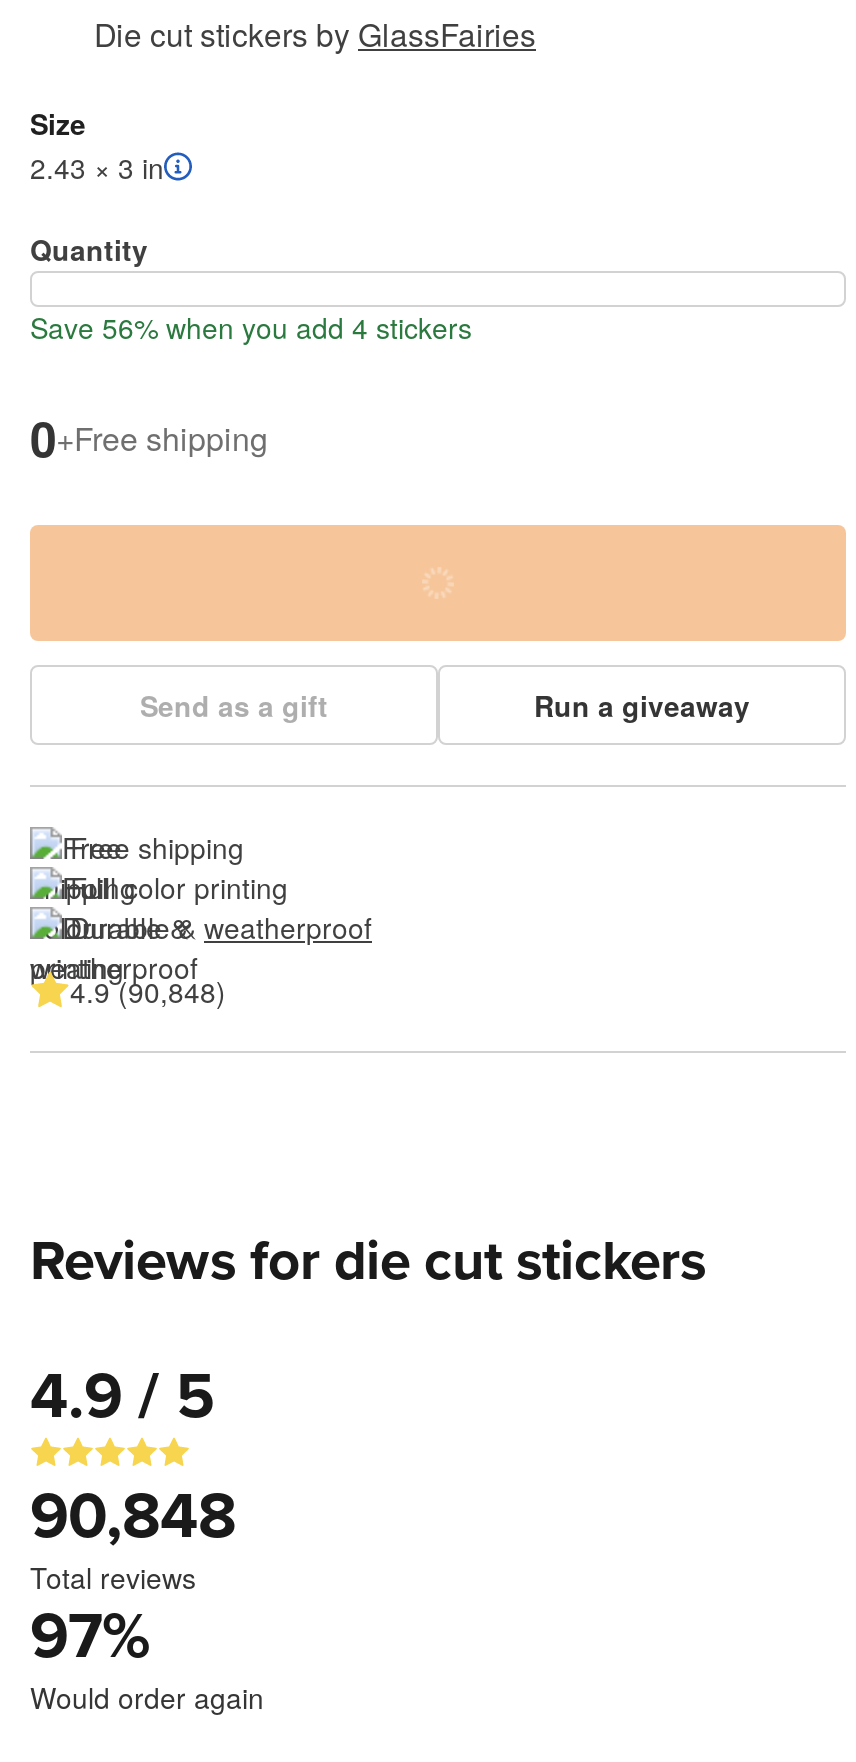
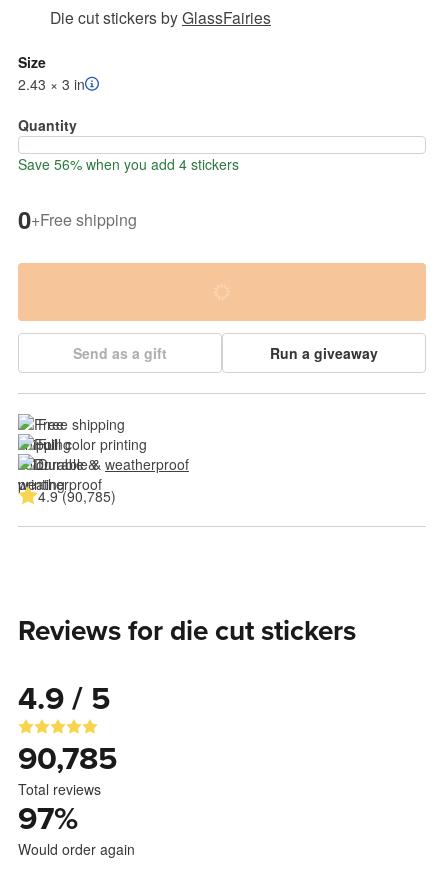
- 4.9 (90,848)
+ 4.9 (90,785)

- 90,848
+ 90,785
